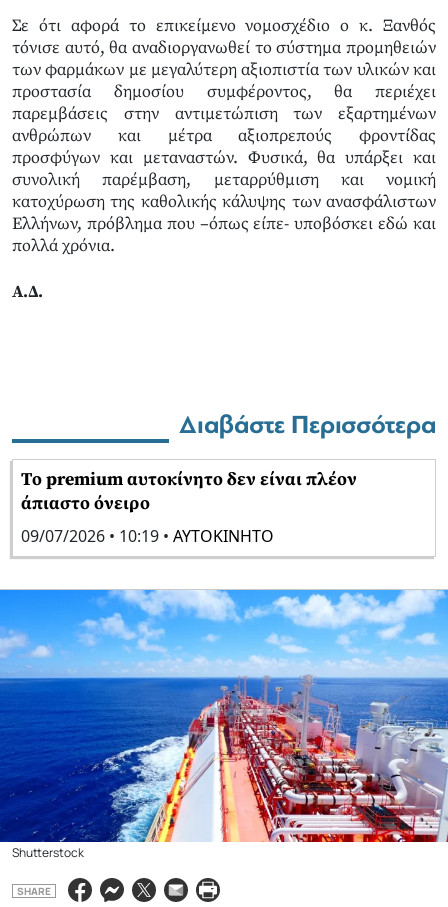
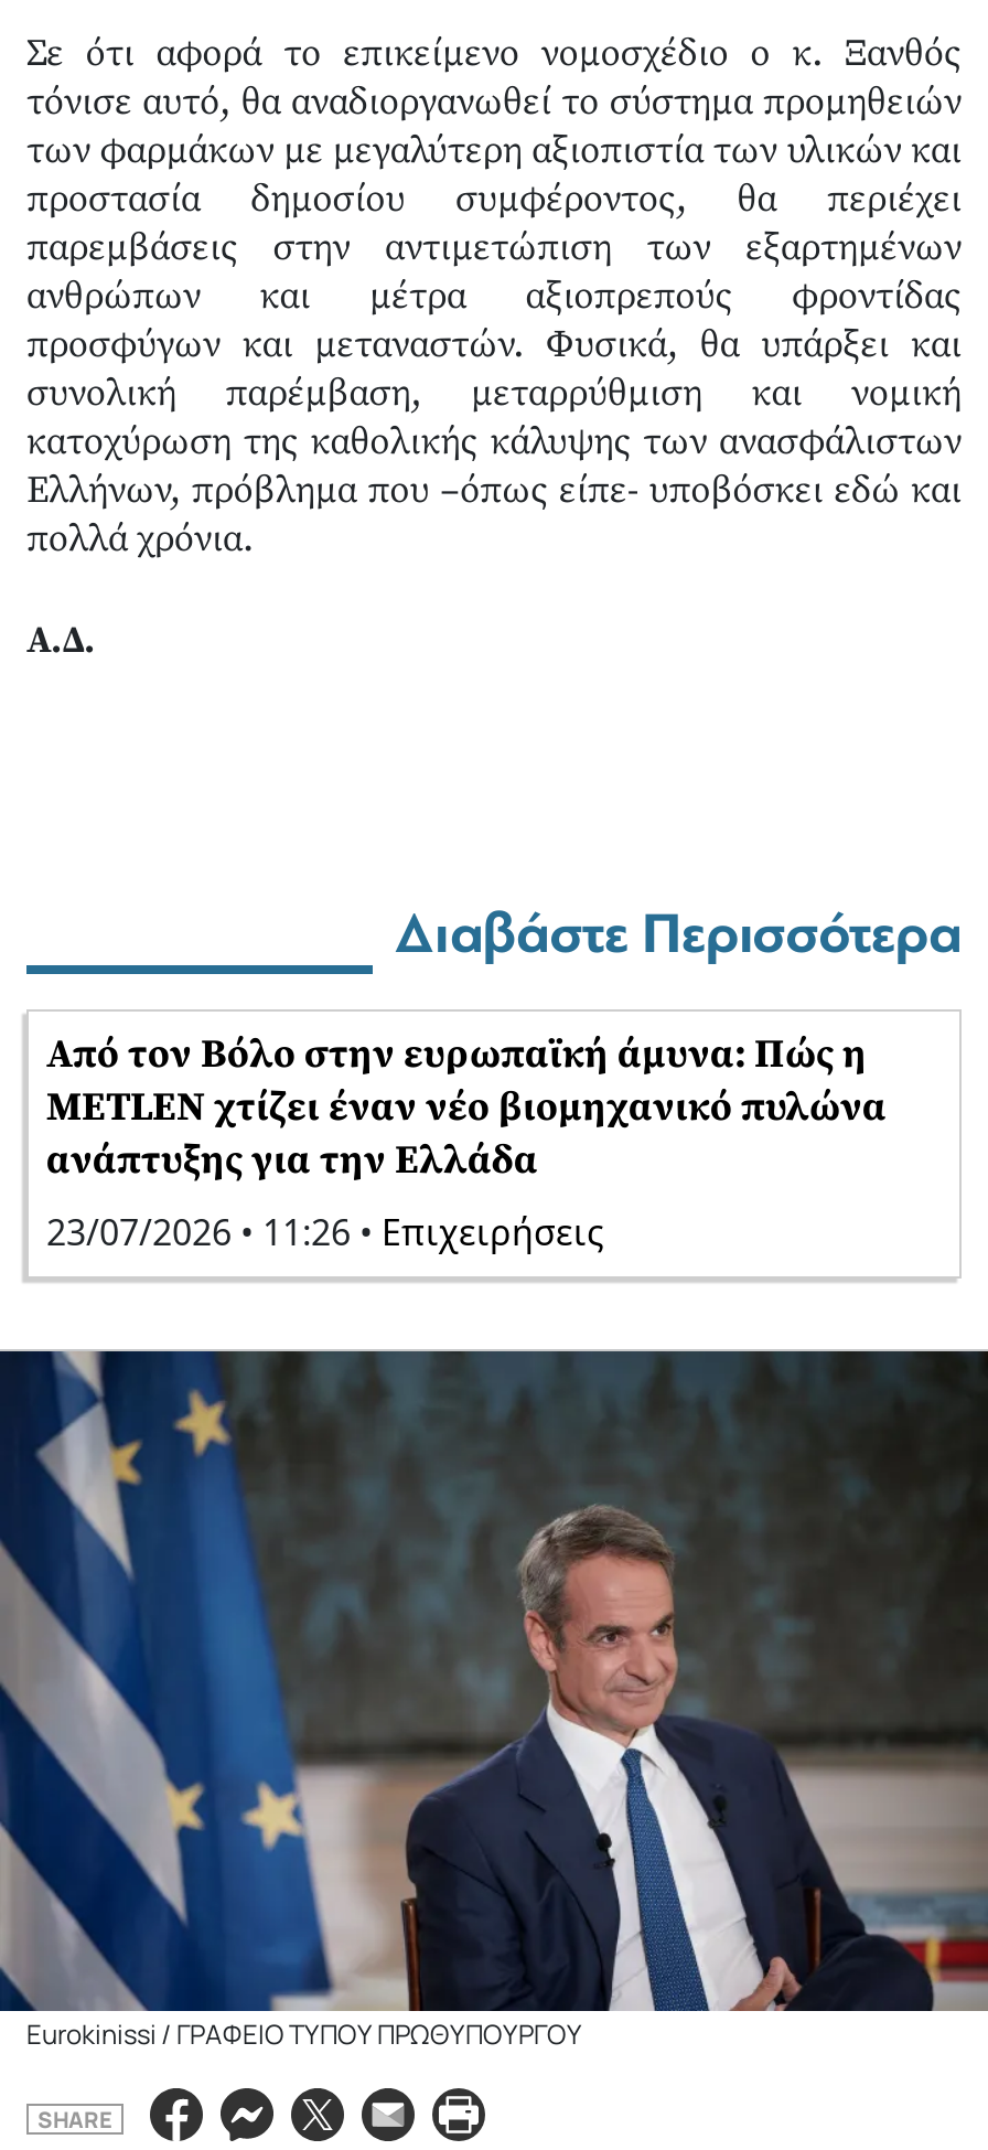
- Tο premium αυτοκίνητο δεν είναι πλέον
- άπιαστο όνειρο
- 09/07/2026 • 10:19 • ΑΥΤΟΚΙΝΗΤΟ
+ Από τον Βόλο στην ευρωπαϊκή άμυνα: Πώς η
+ METLEN χτίζει έναν νέο βιομηχανικό πυλώνα
+ ανάπτυξης για την Ελλάδα
+ 23/07/2026 • 11:26 • Επιχειρήσεις

- [image]
- Shutterstock
+ [image]
+ Eurokinissi / ΓΡΑΦΕΙΟ ΤΥΠΟΥ ΠΡΩΘΥΠΟΥΡΓΟΥ
